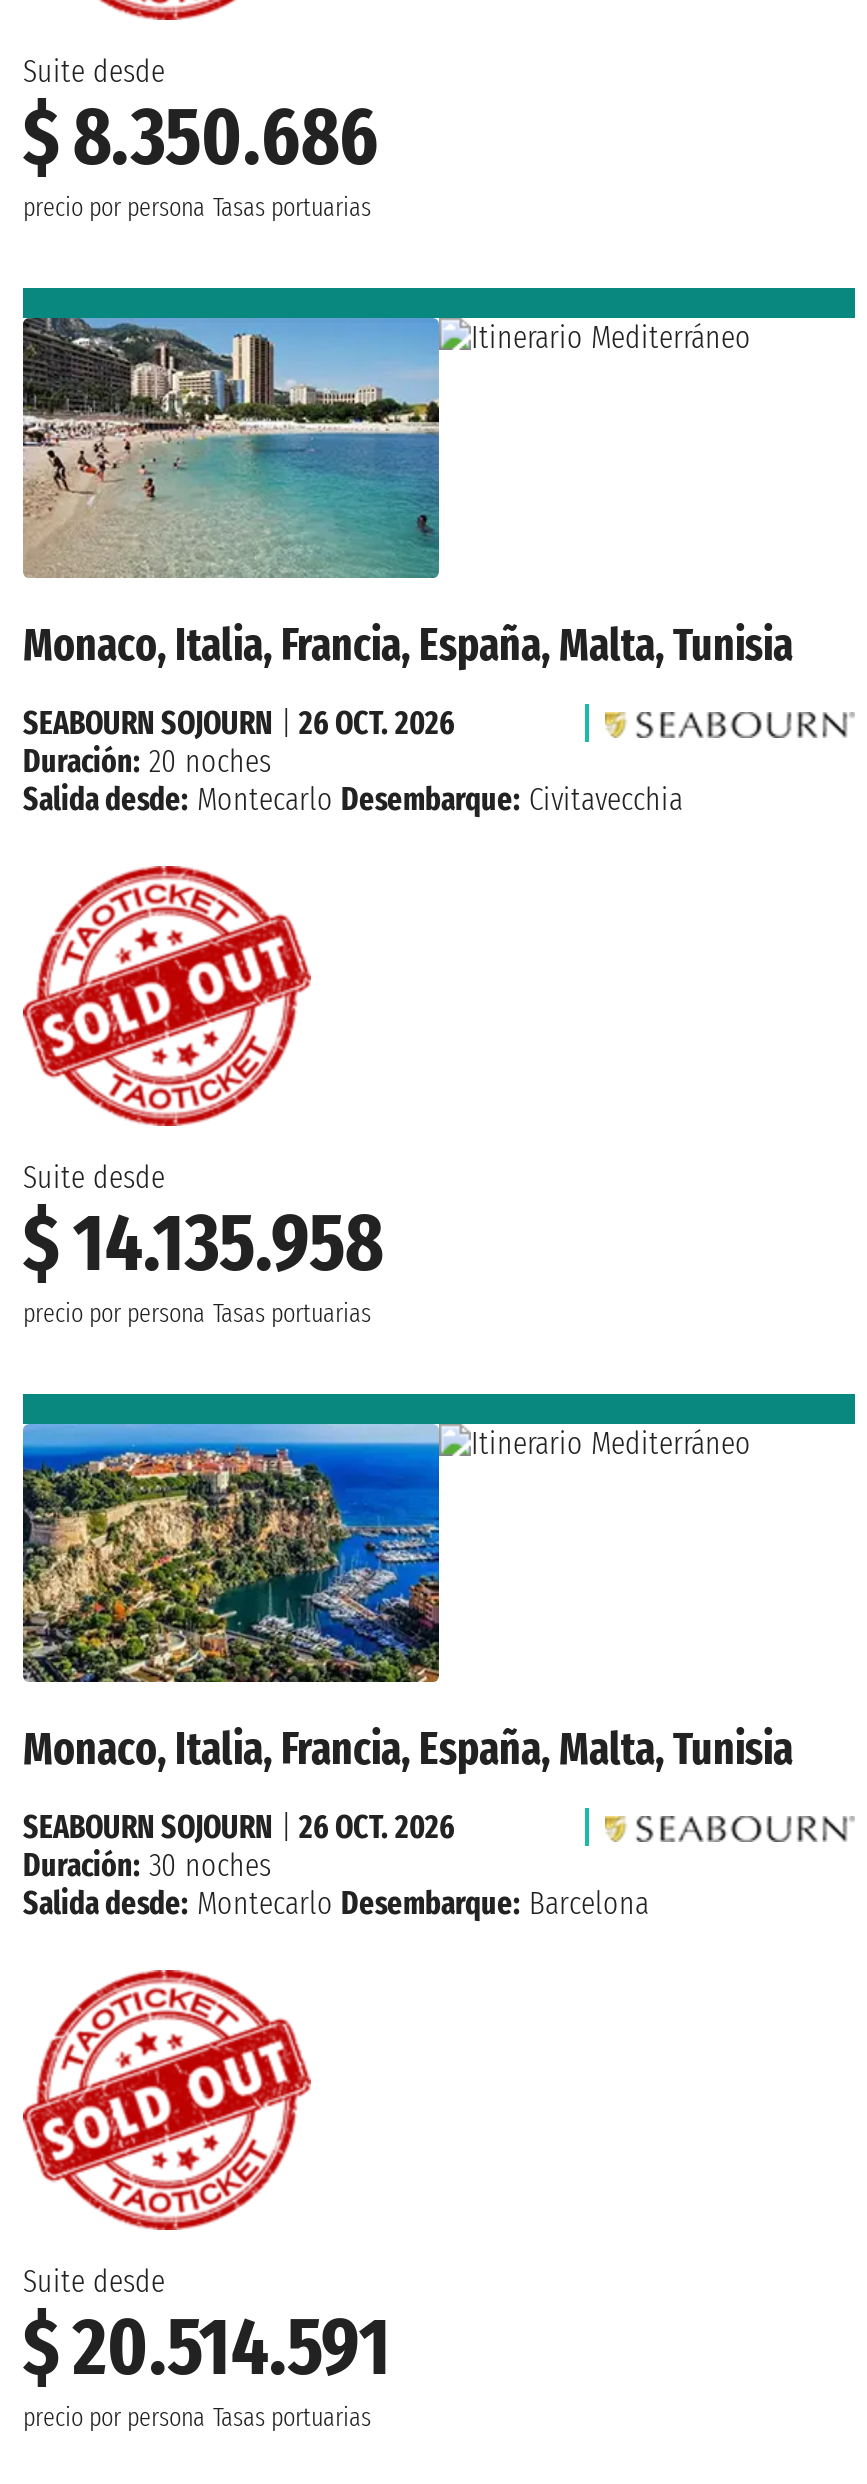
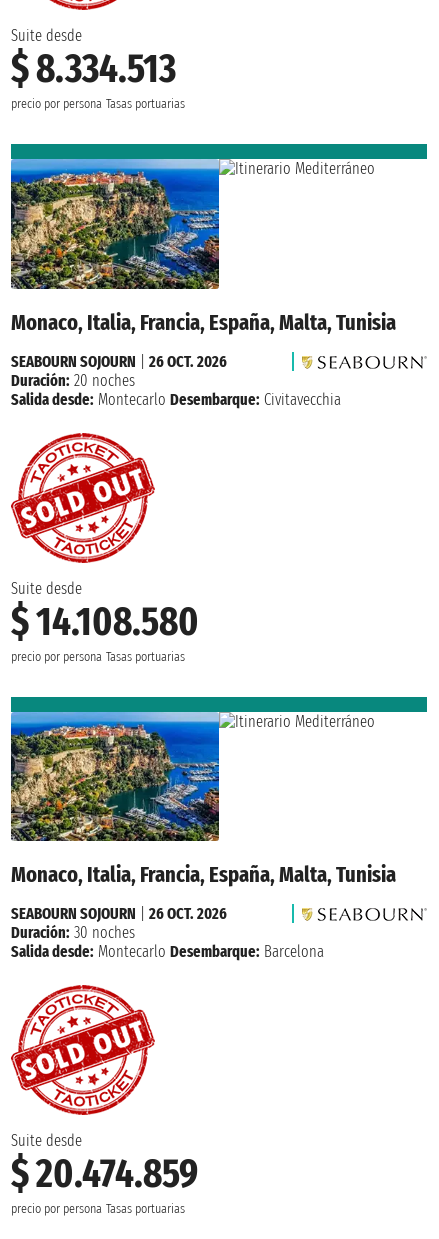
- $ 8.350.686
+ $ 8.334.513

- [image]
+ [image]

- $ 14.135.958
+ $ 14.108.580

- $ 20.514.591
+ $ 20.474.859
